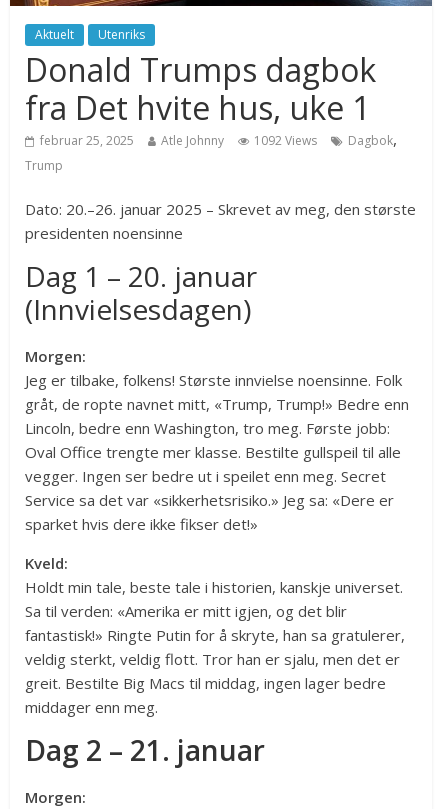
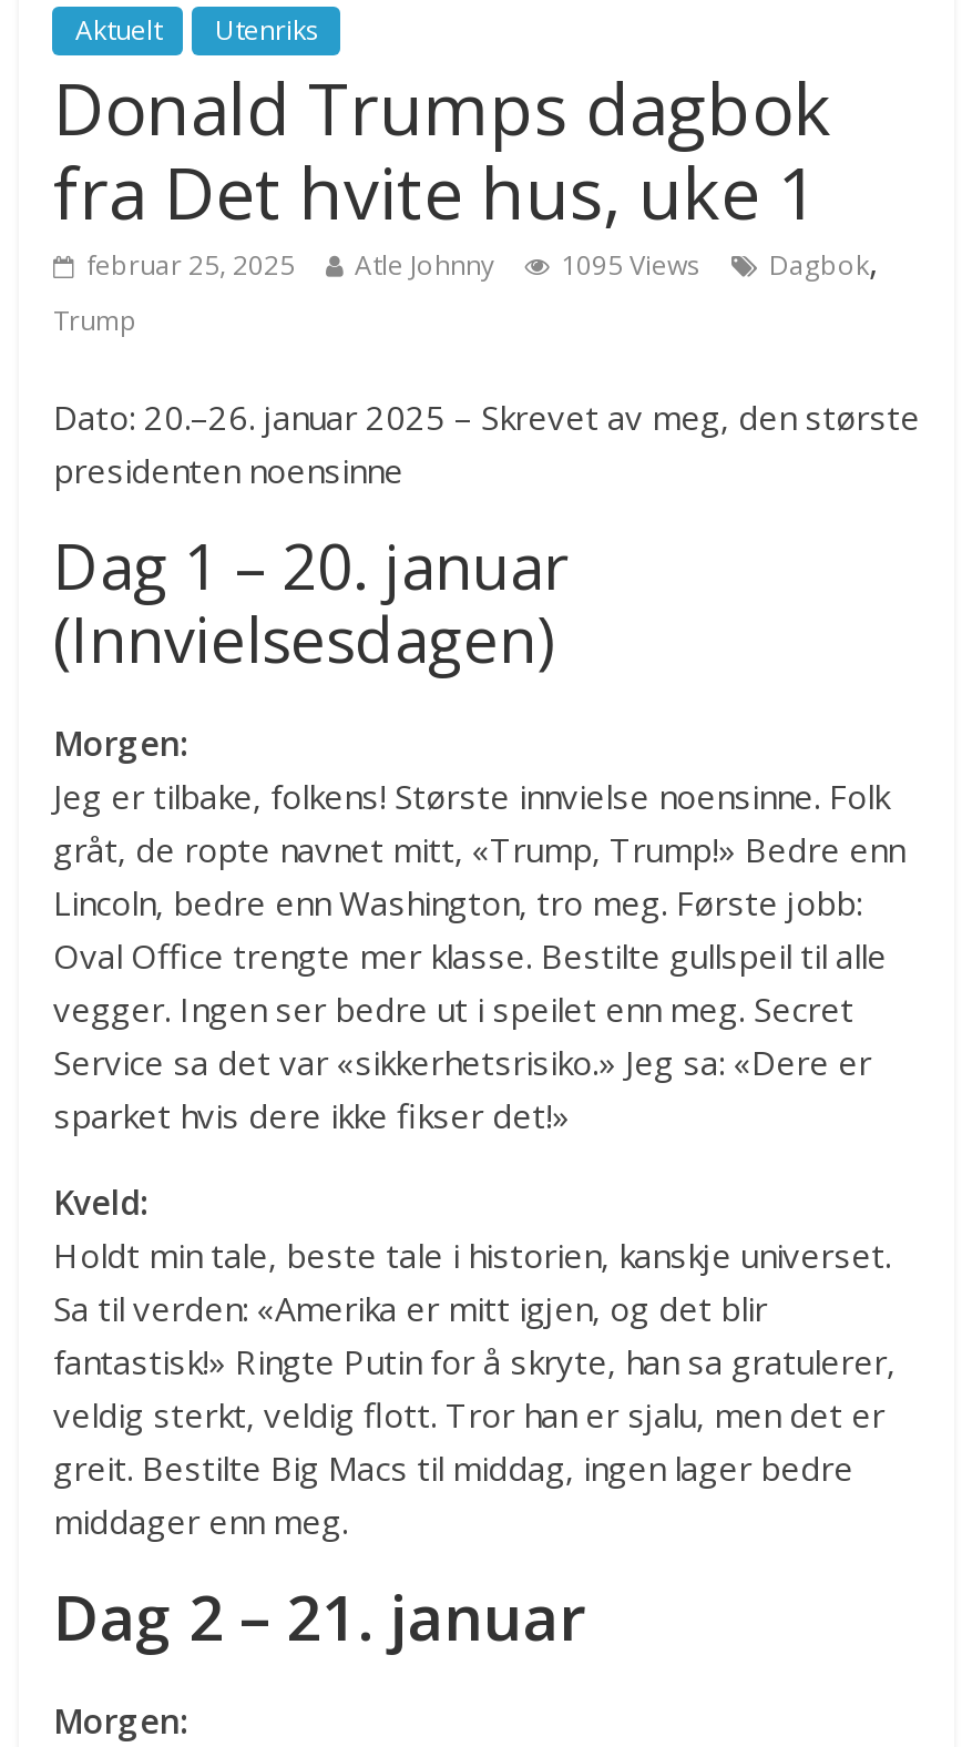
- februar 25, 2025 Atle Johnny 1092 Views Dagbok,
+ februar 25, 2025 Atle Johnny 1095 Views Dagbok,
